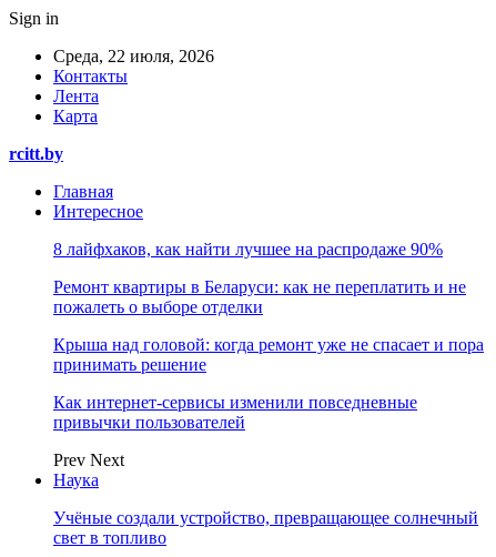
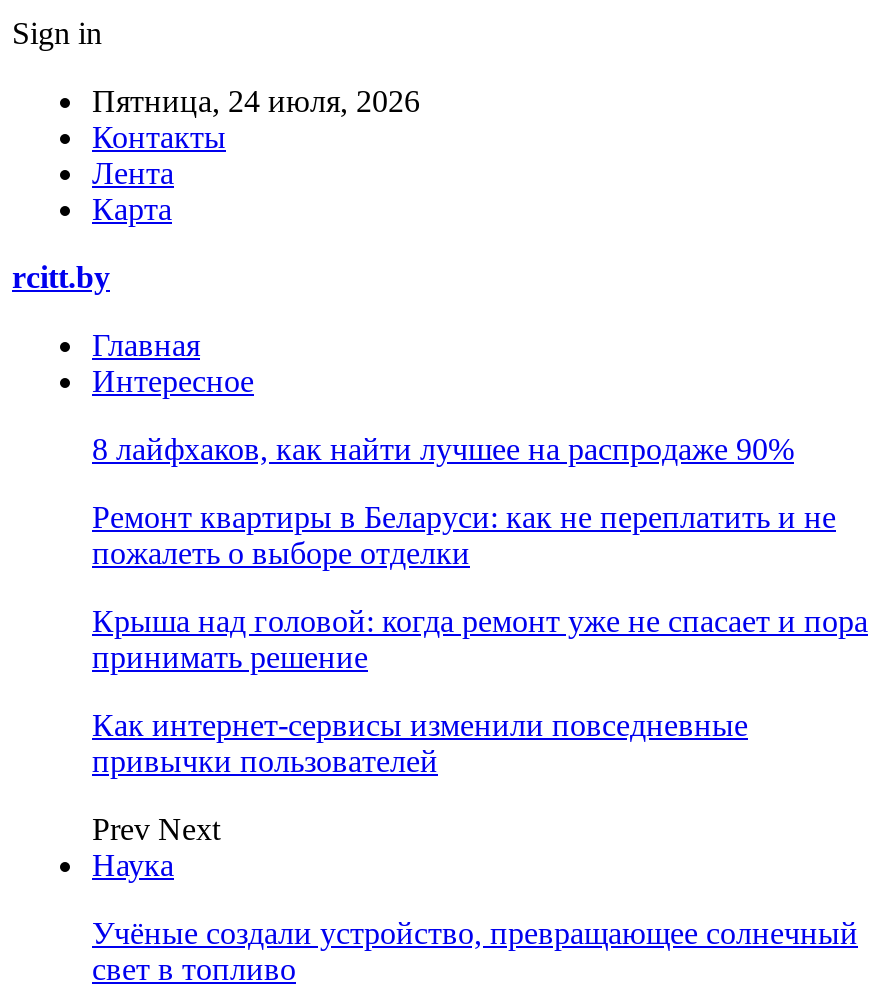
- Среда, 22 июля, 2026
+ Пятница, 24 июля, 2026
